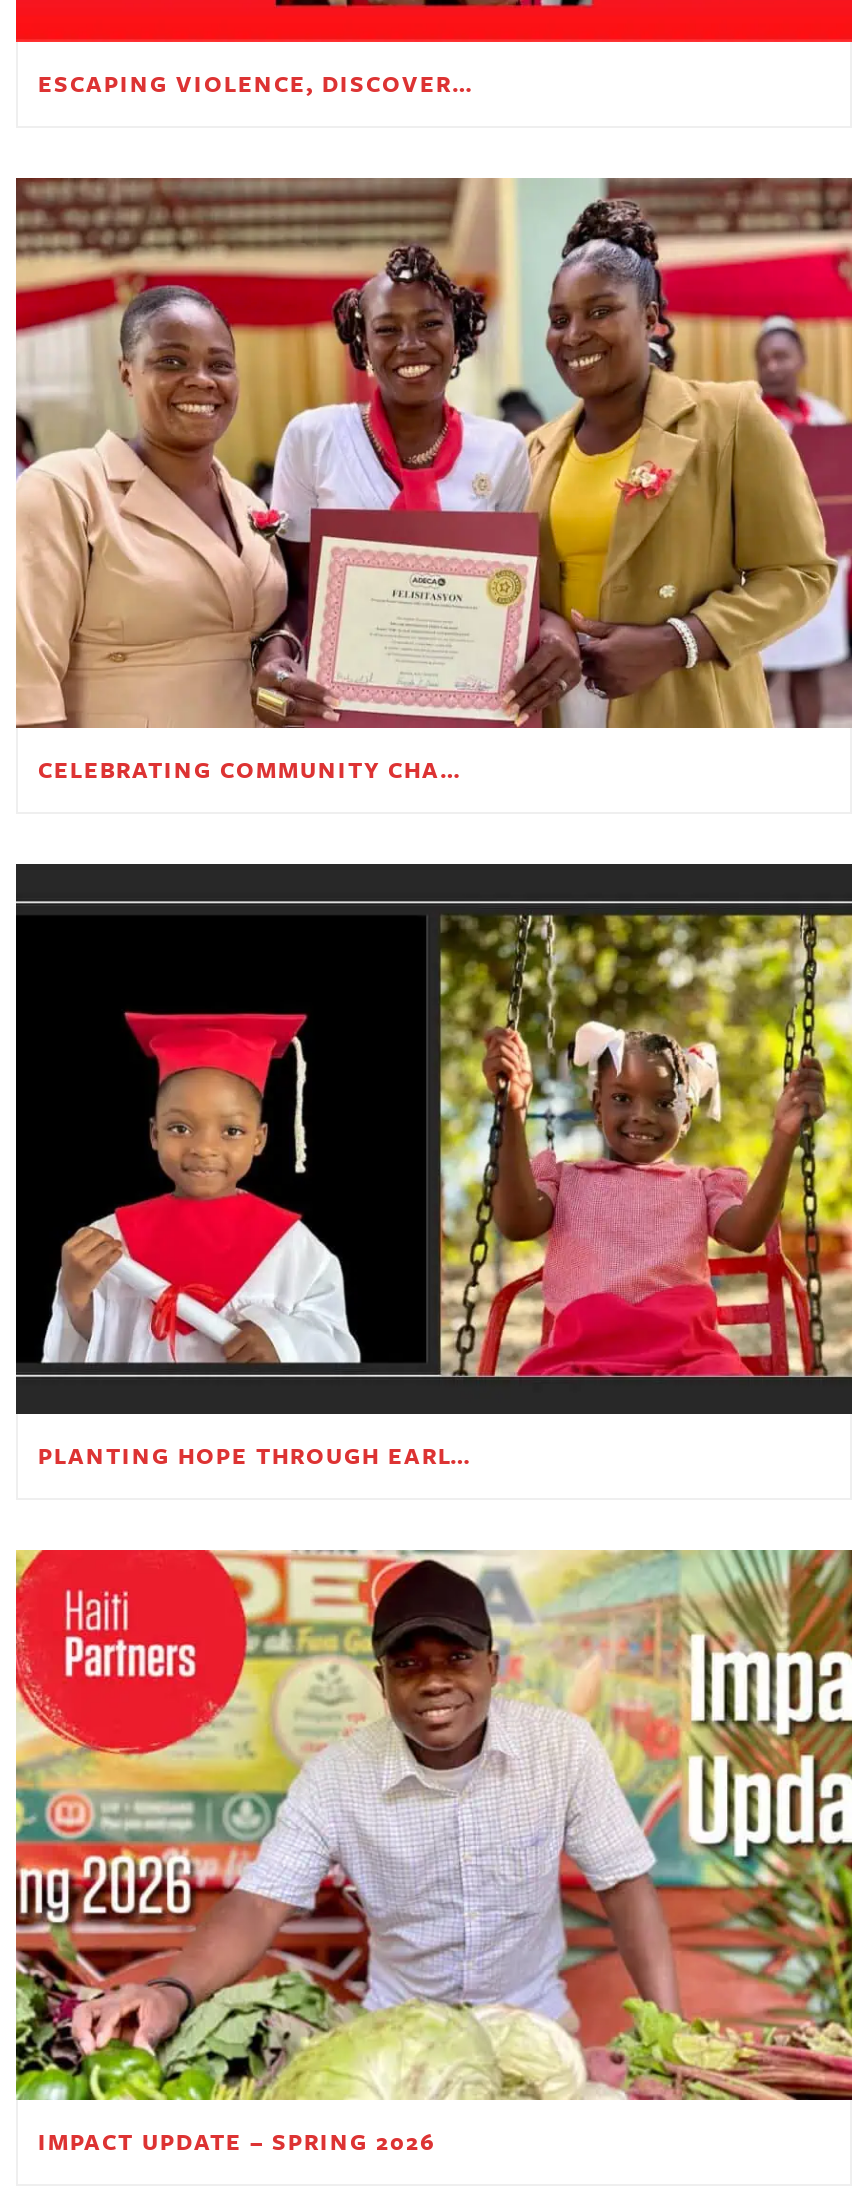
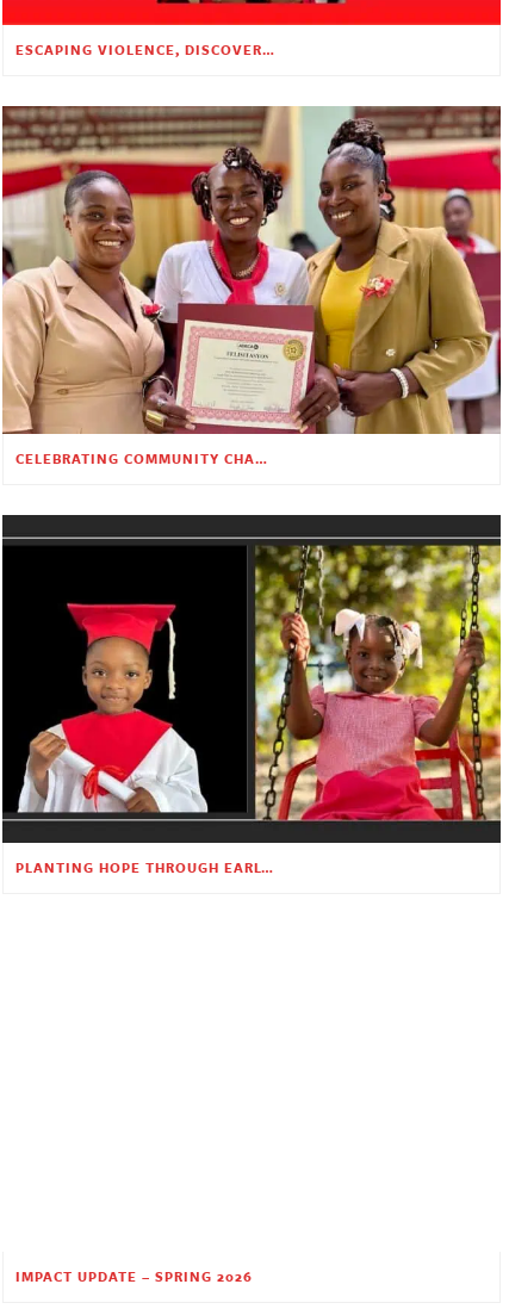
- [image]
